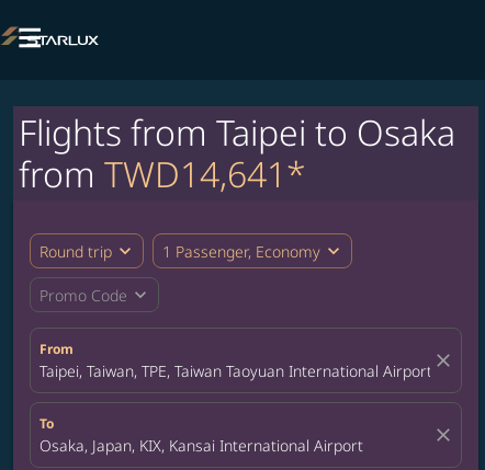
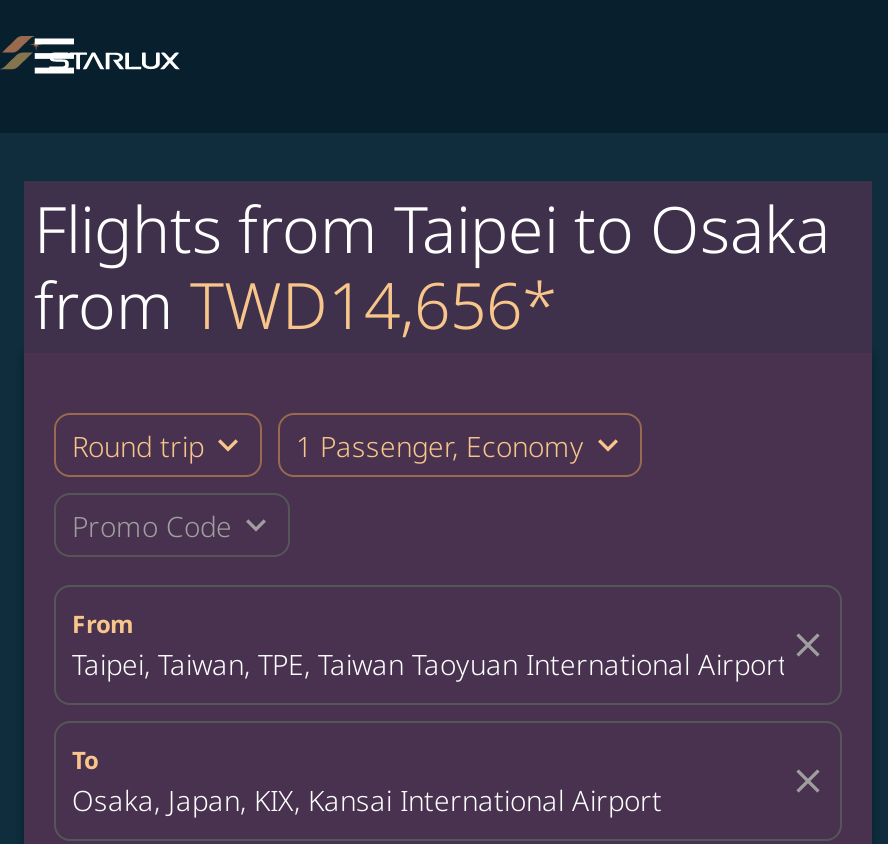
- from TWD14,641*
+ from TWD14,656*
